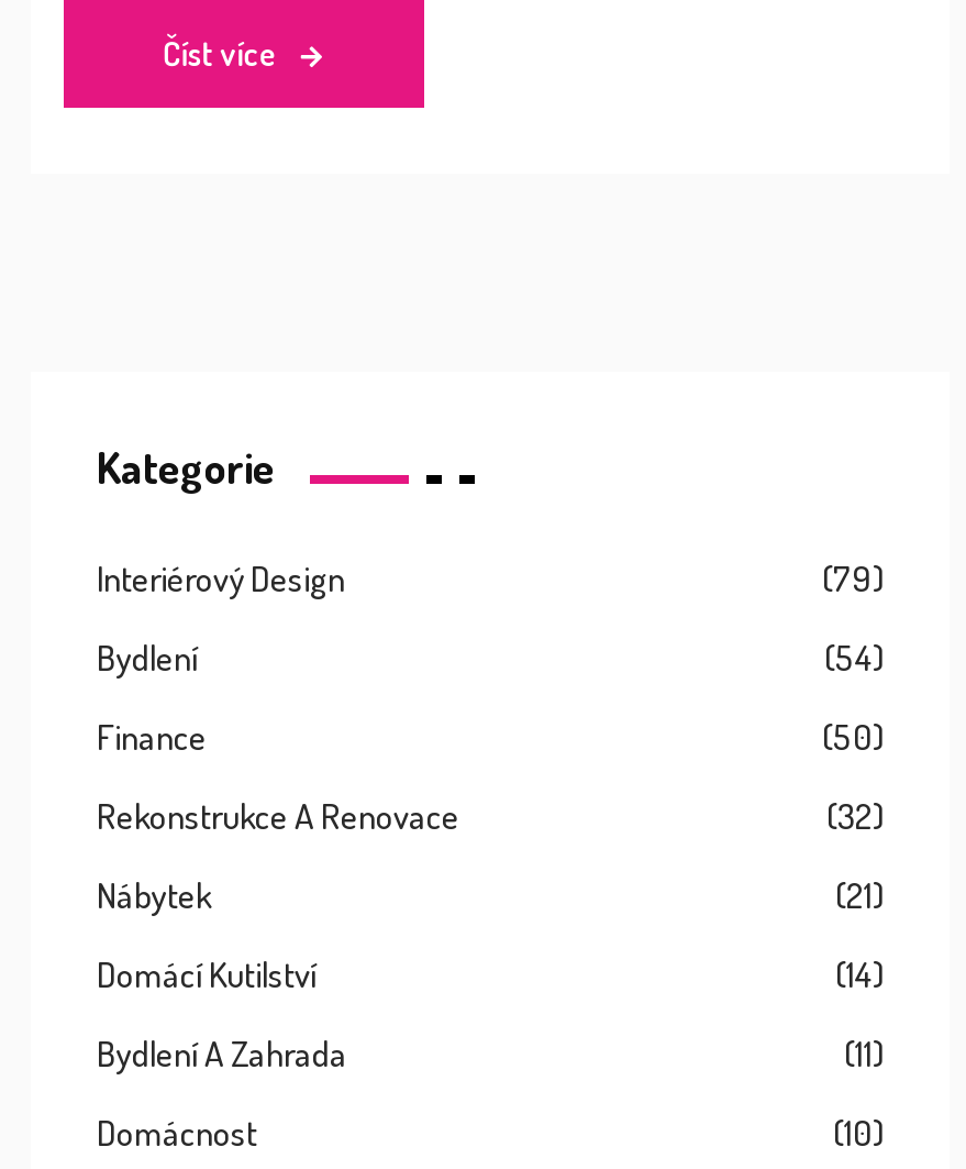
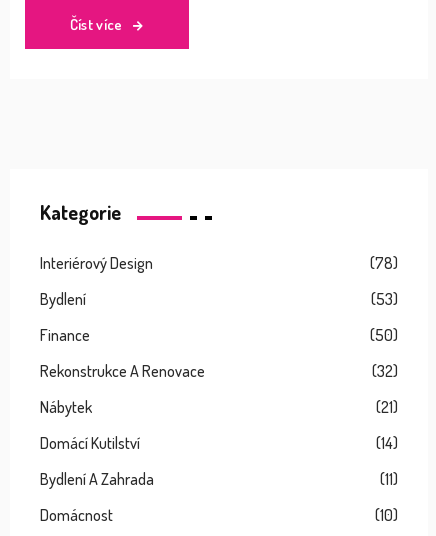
- (79)
+ (78)

- (54)
+ (53)
